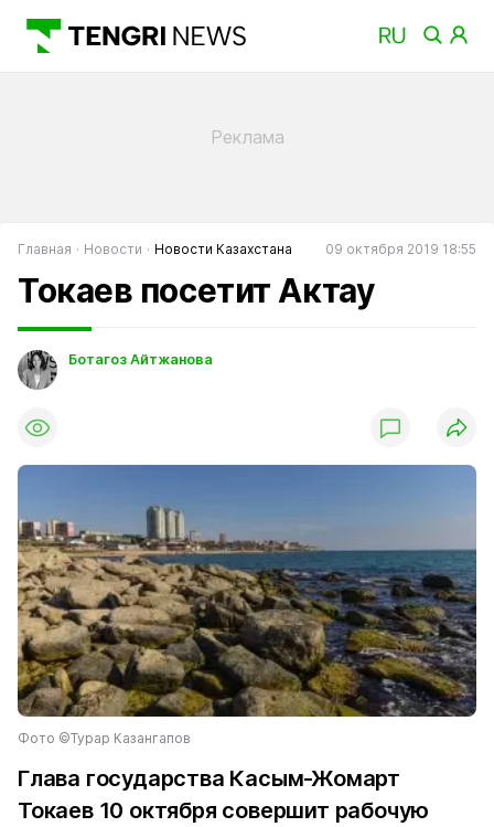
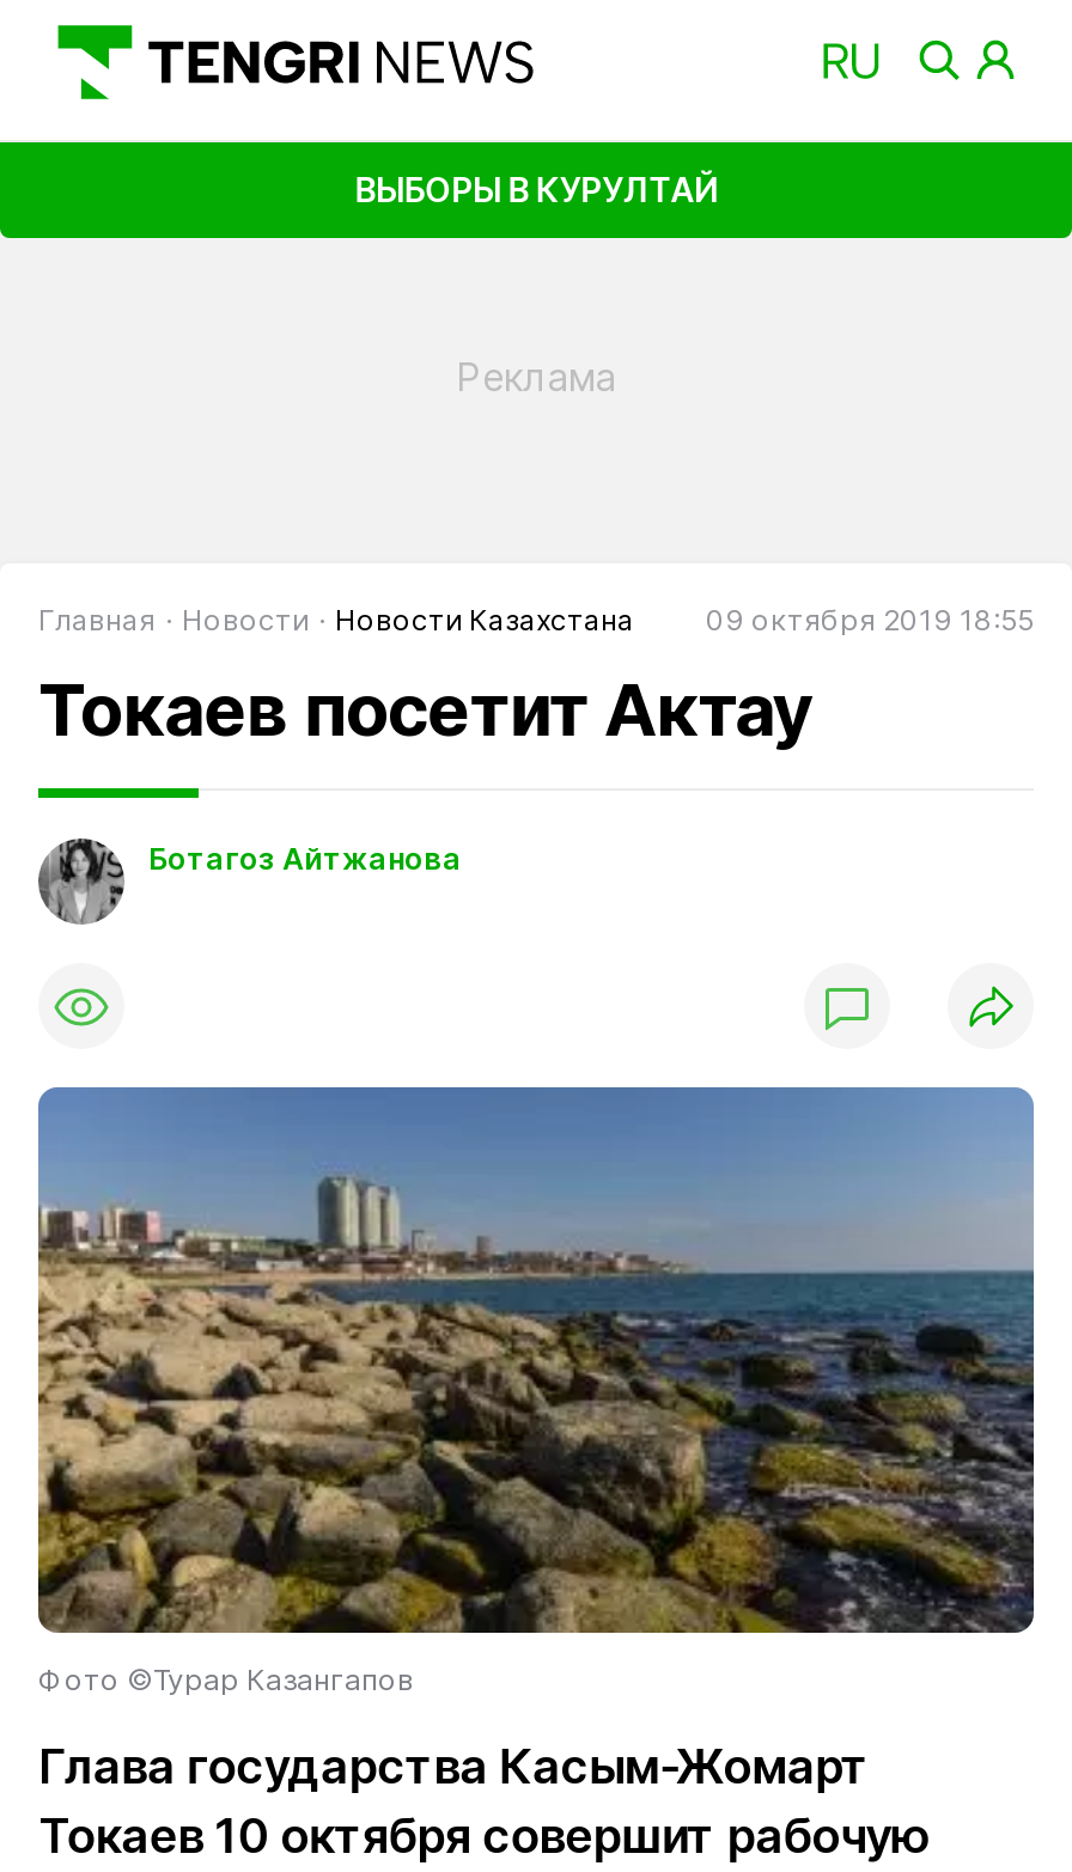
+ ВЫБОРЫ В КУРУЛТАЙ
